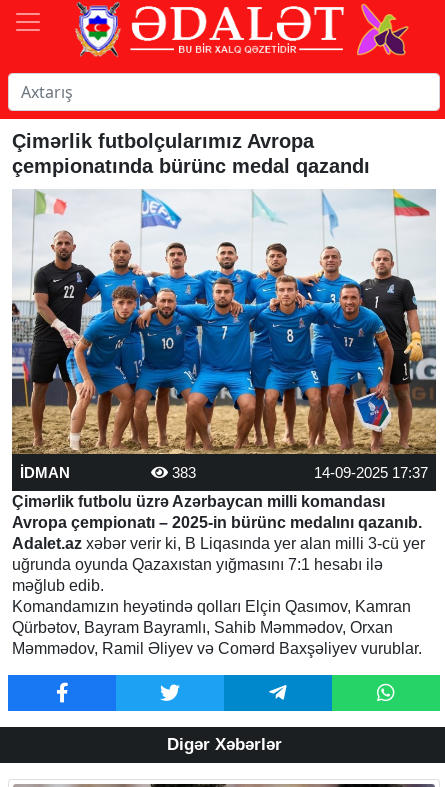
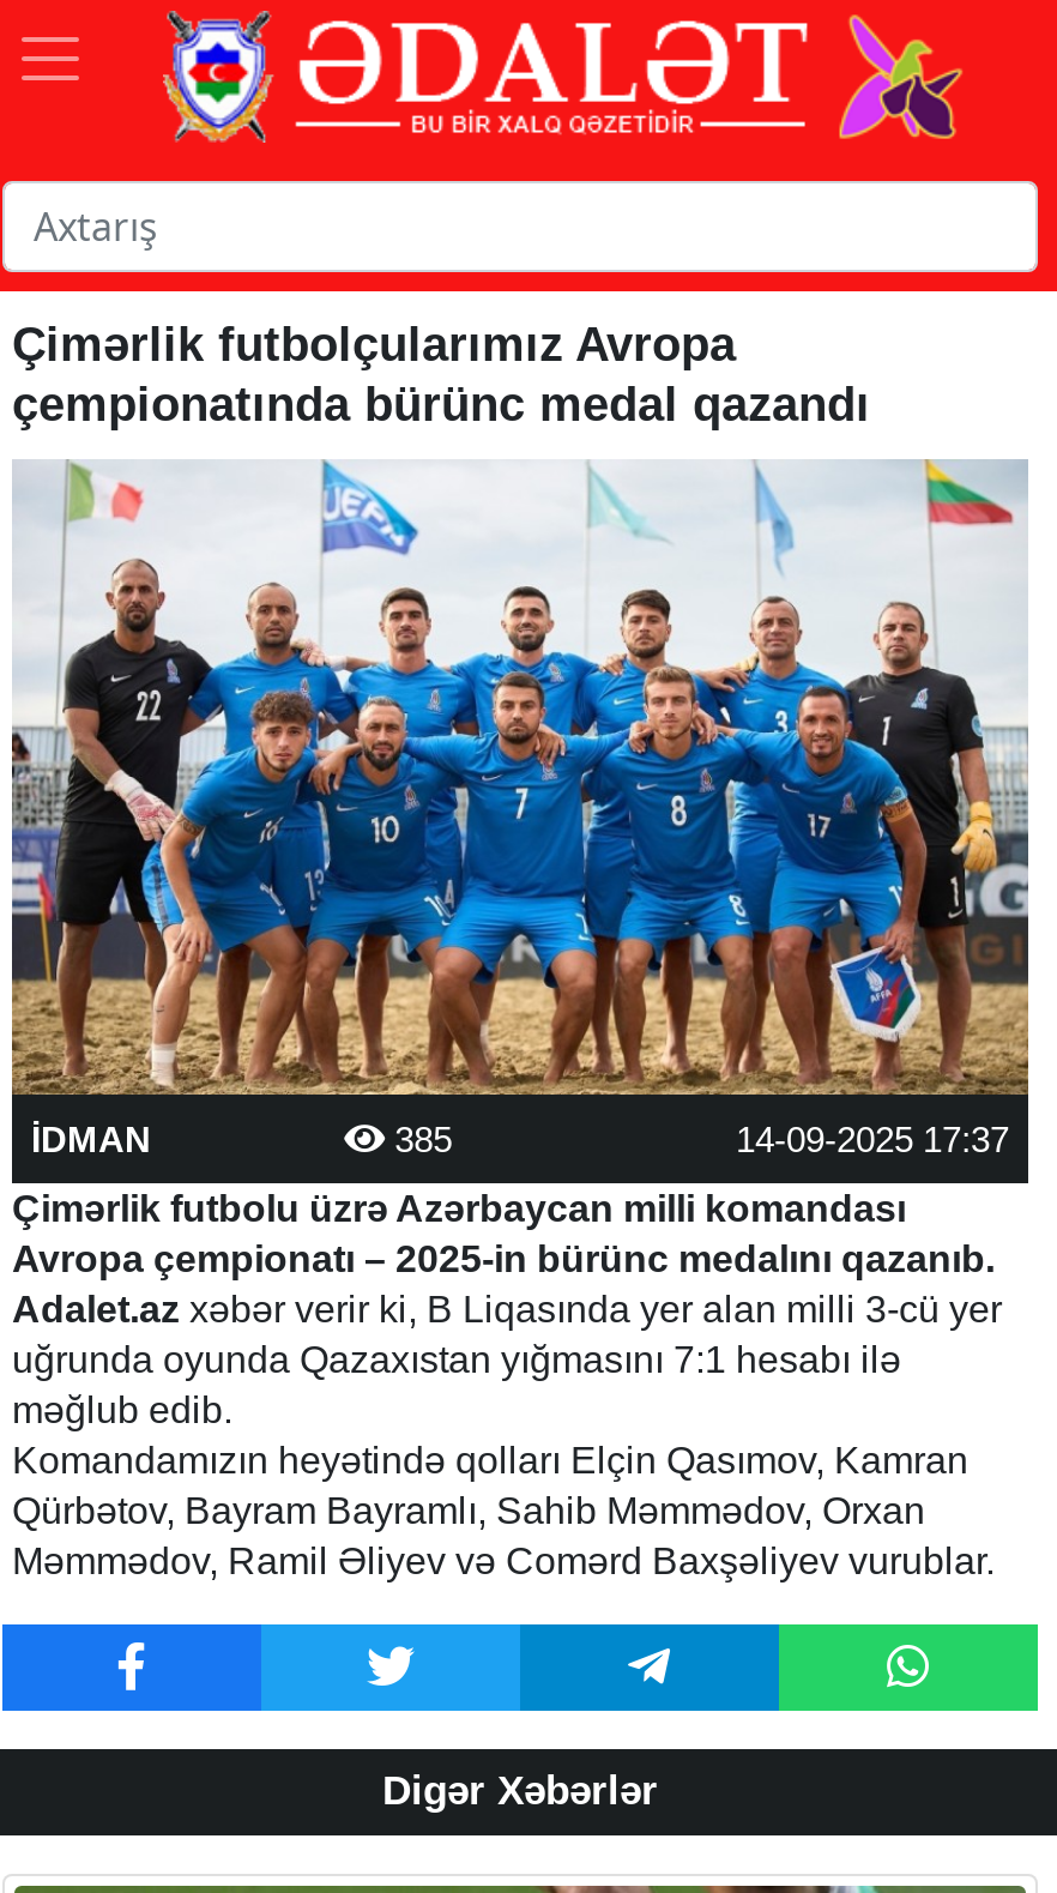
- 383
+ 385
